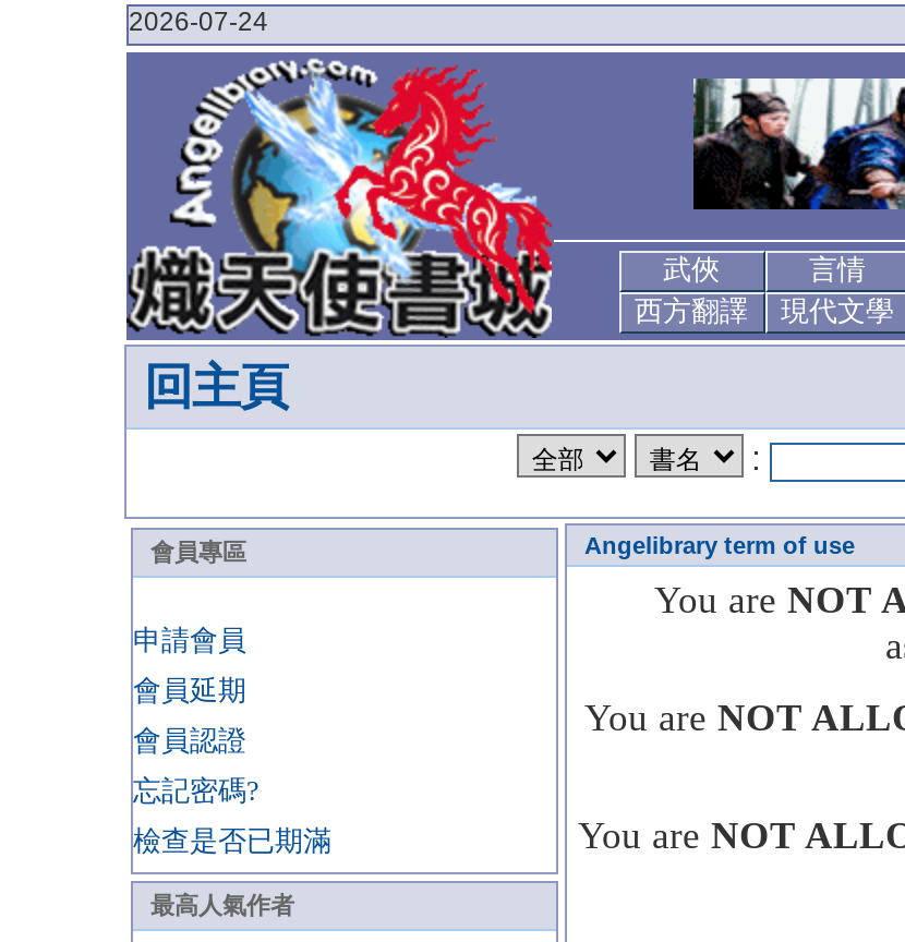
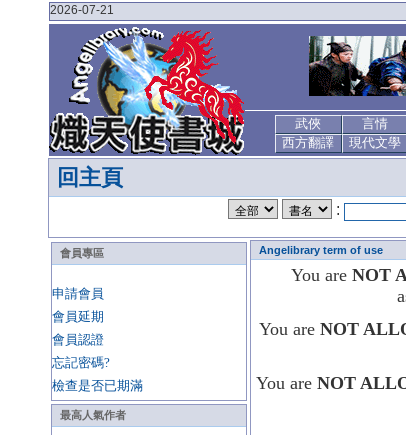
- 2026-07-24
+ 2026-07-21
